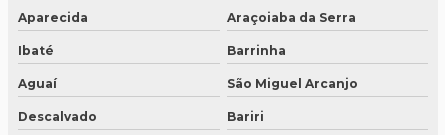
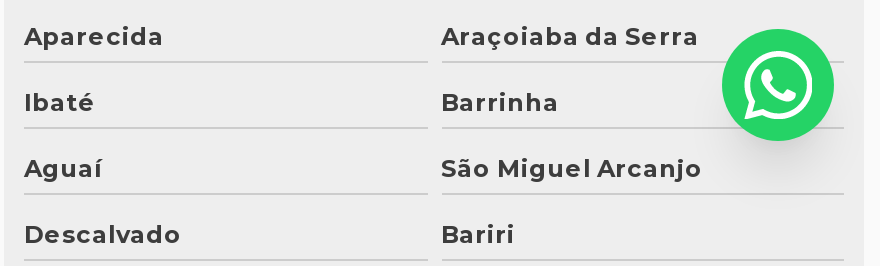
+ [image]
